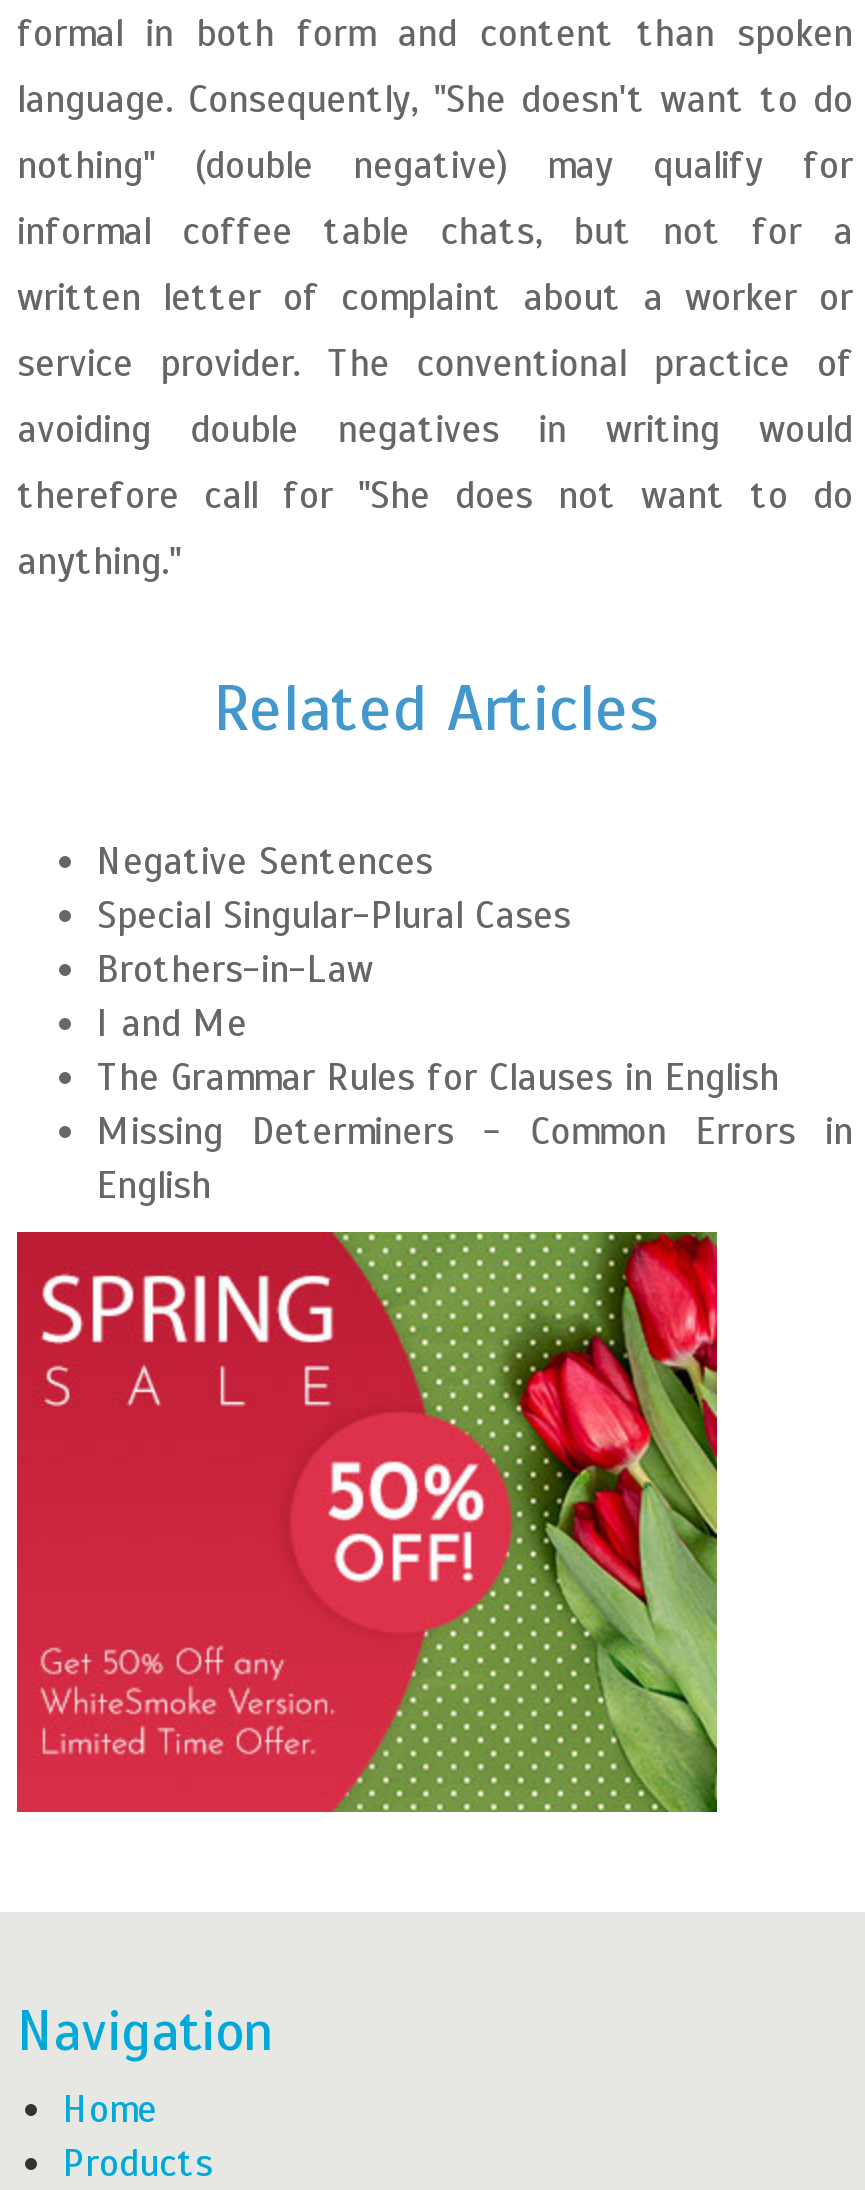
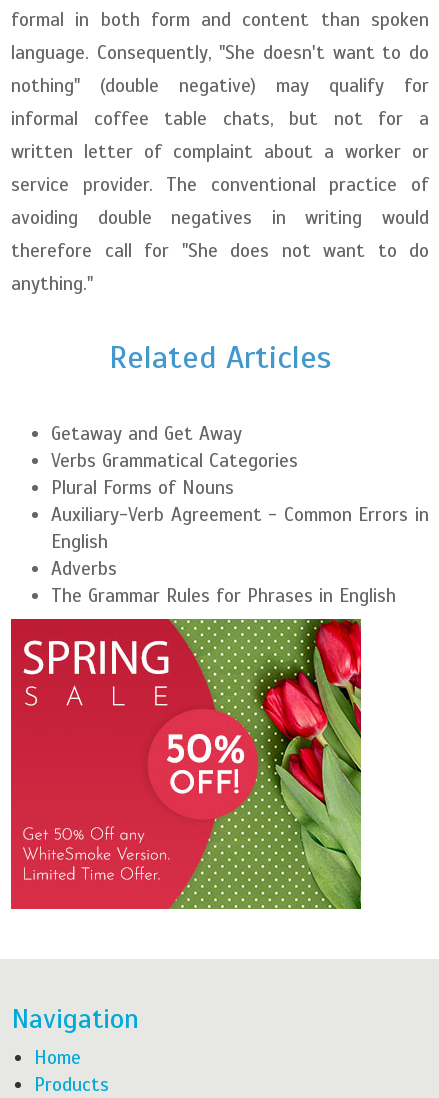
- Negative Sentences
- Special Singular-Plural Cases
- Brothers-in-Law
- I and Me
- The Grammar Rules for Clauses in English
- Missing Determiners - Common Errors in
+ Getaway and Get Away
+ Verbs Grammatical Categories
+ Plural Forms of Nouns
+ Auxiliary-Verb Agreement - Common Errors in

moved up: English

+ Adverbs
+ The Grammar Rules for Phrases in English
